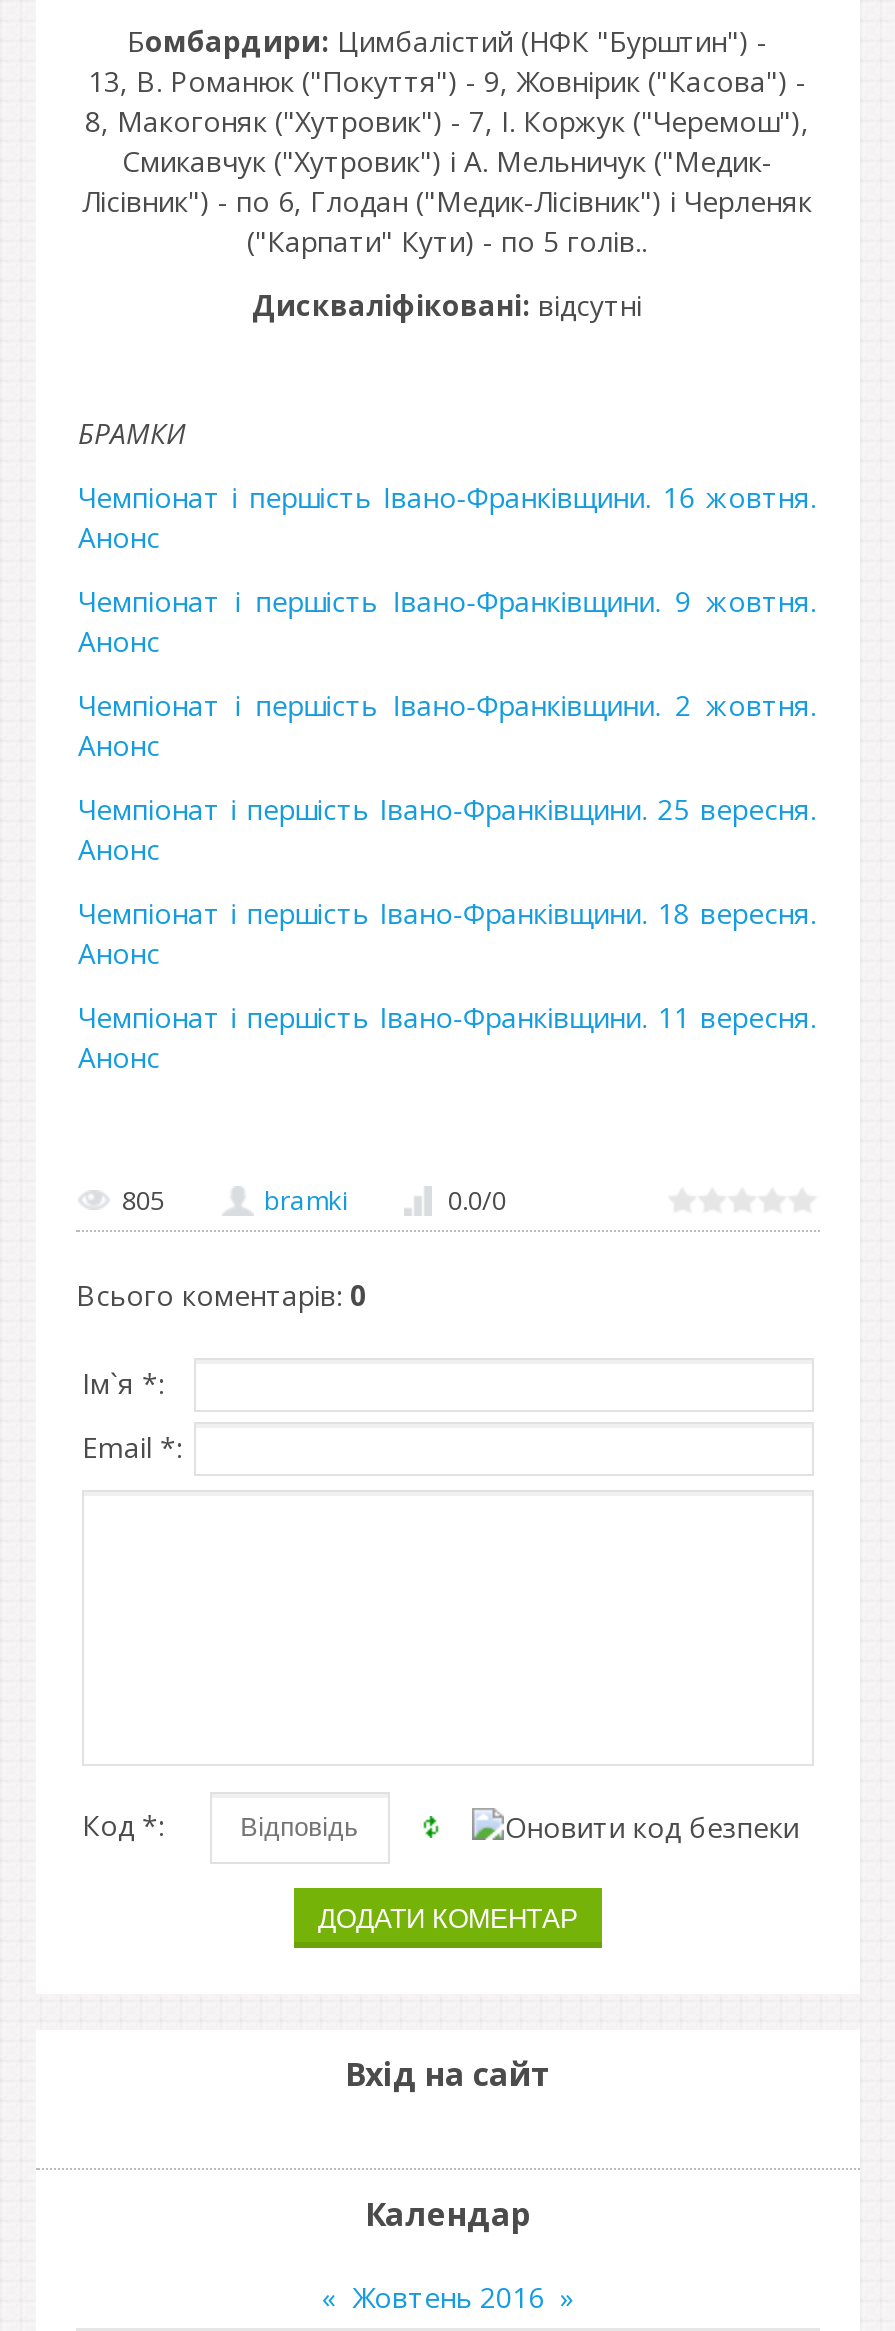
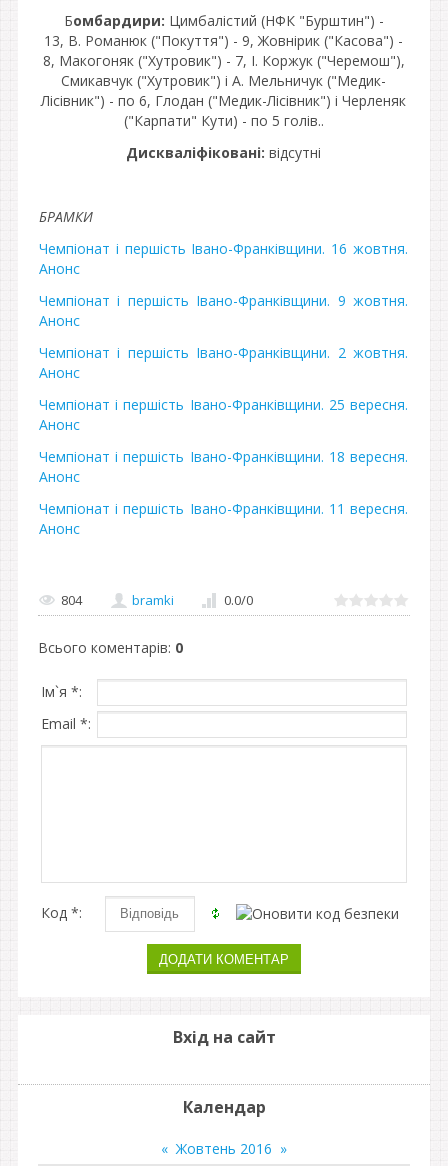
- 805
+ 804
